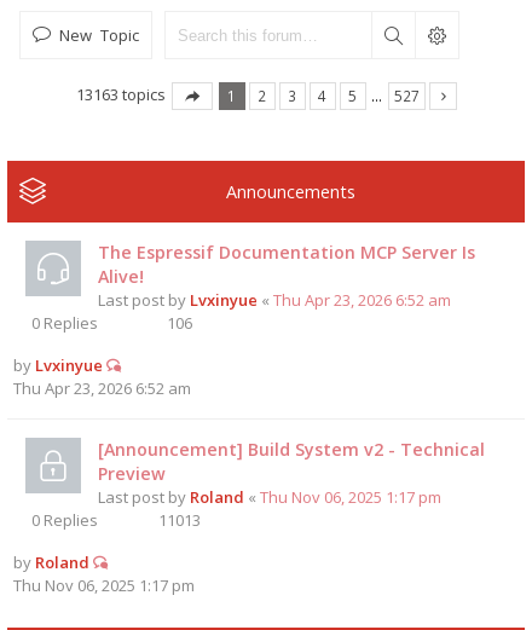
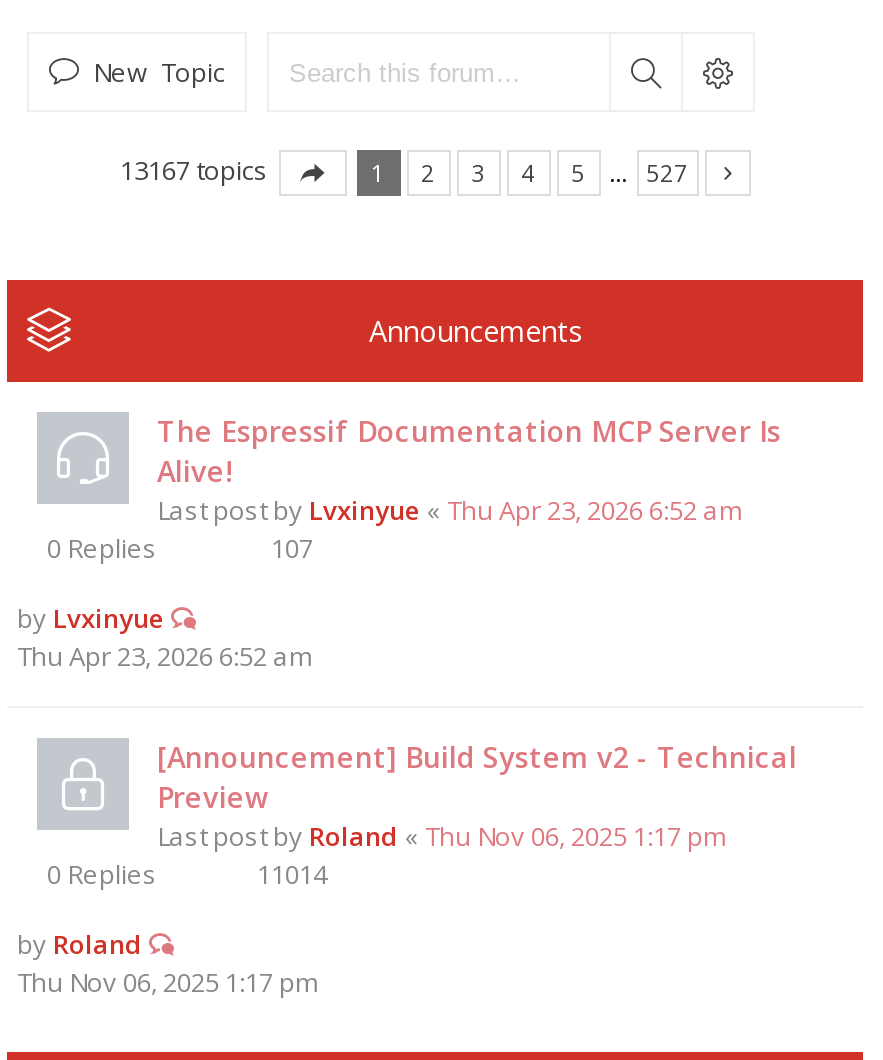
- 13163 topics
+ 13167 topics

- 106
+ 107

- 11013
+ 11014
